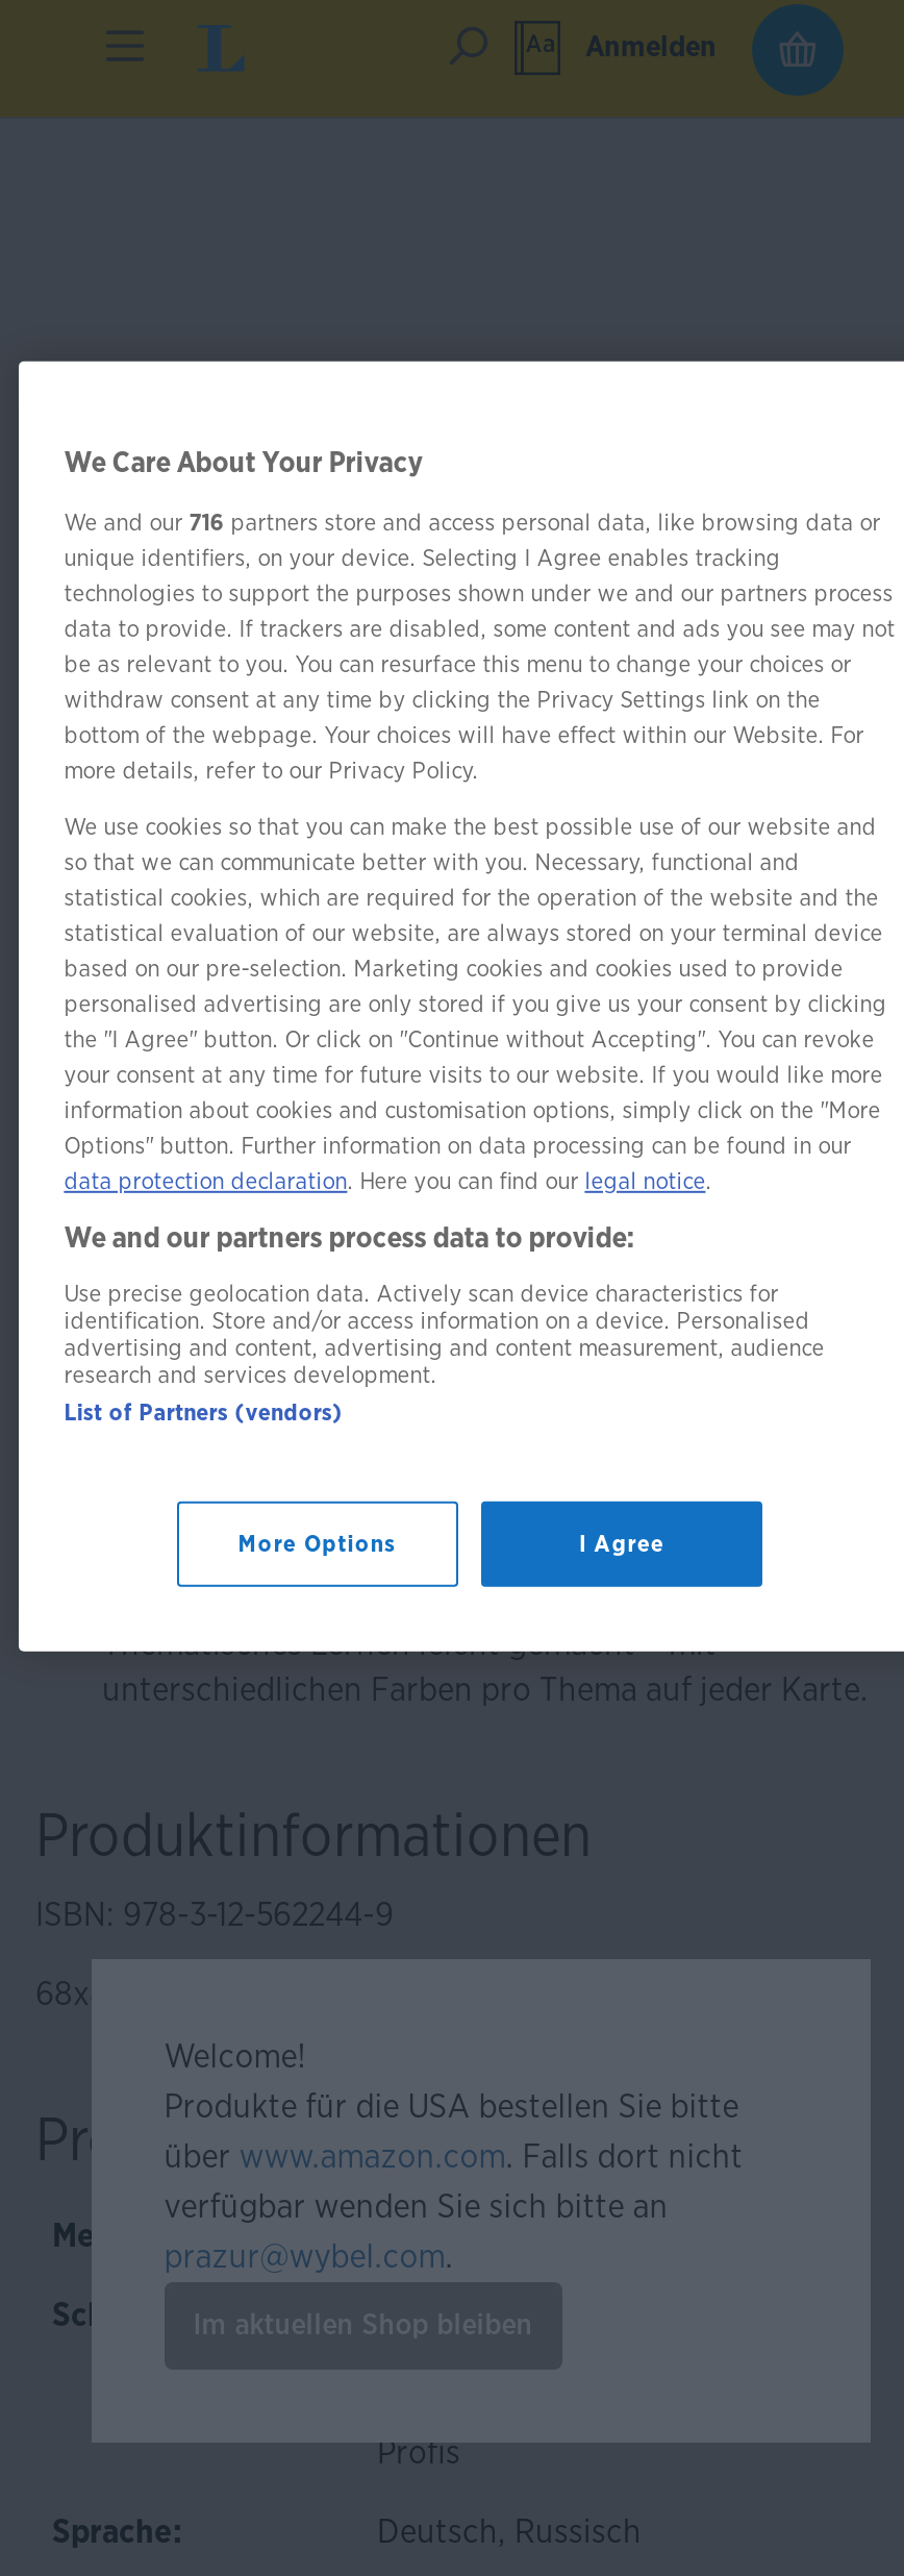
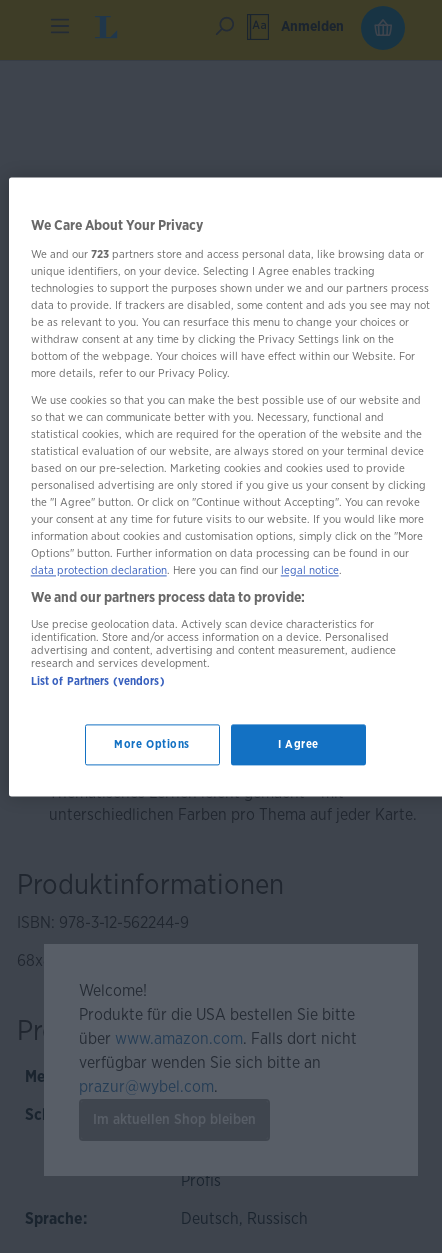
- We and our 716 partners store and access personal data, like browsing data or
+ We and our 723 partners store and access personal data, like browsing data or
